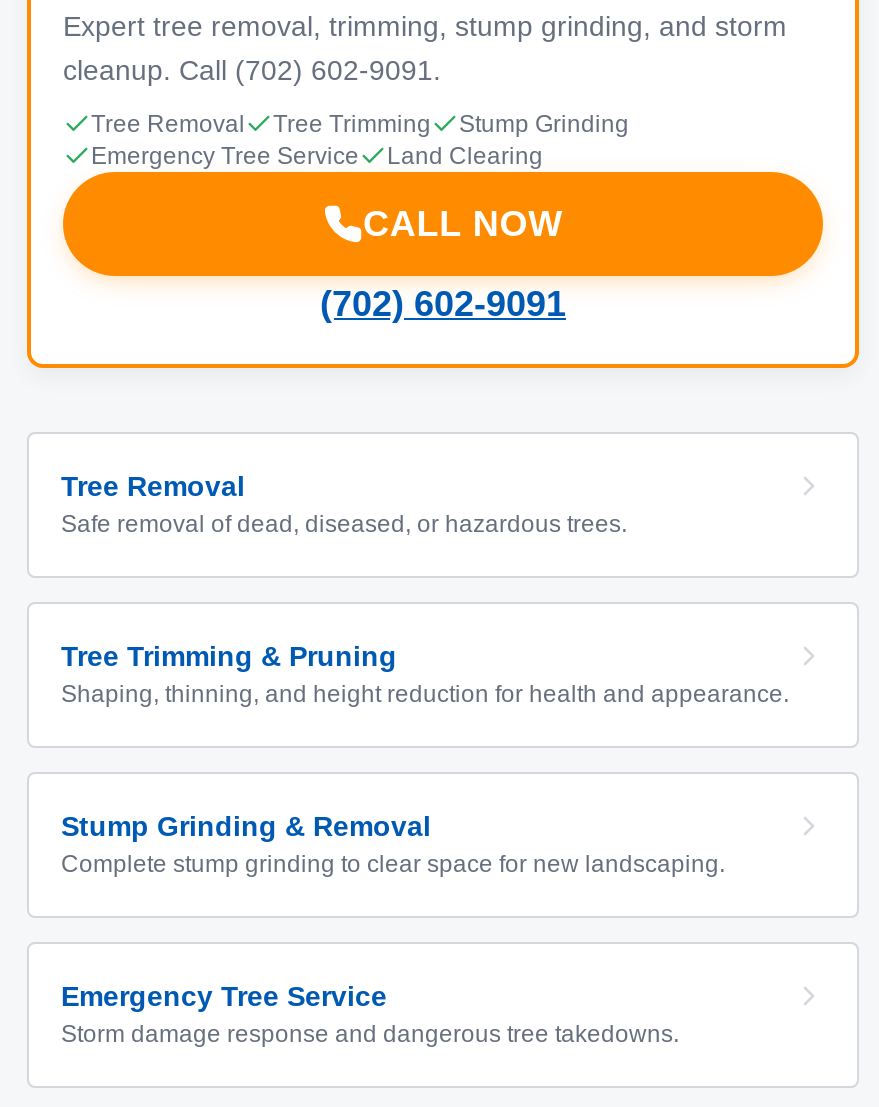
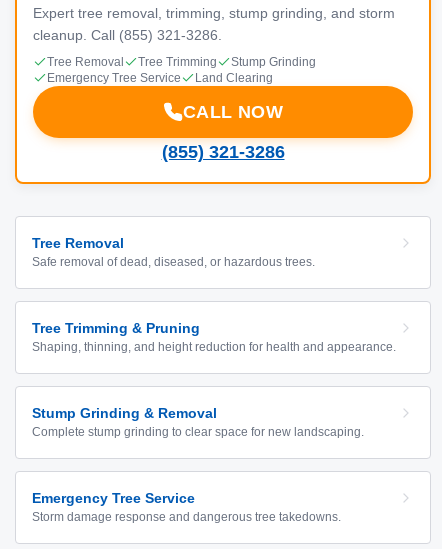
- cleanup. Call (702) 602-9091.
+ cleanup. Call (855) 321-3286.

- (702) 602-9091
+ (855) 321-3286
